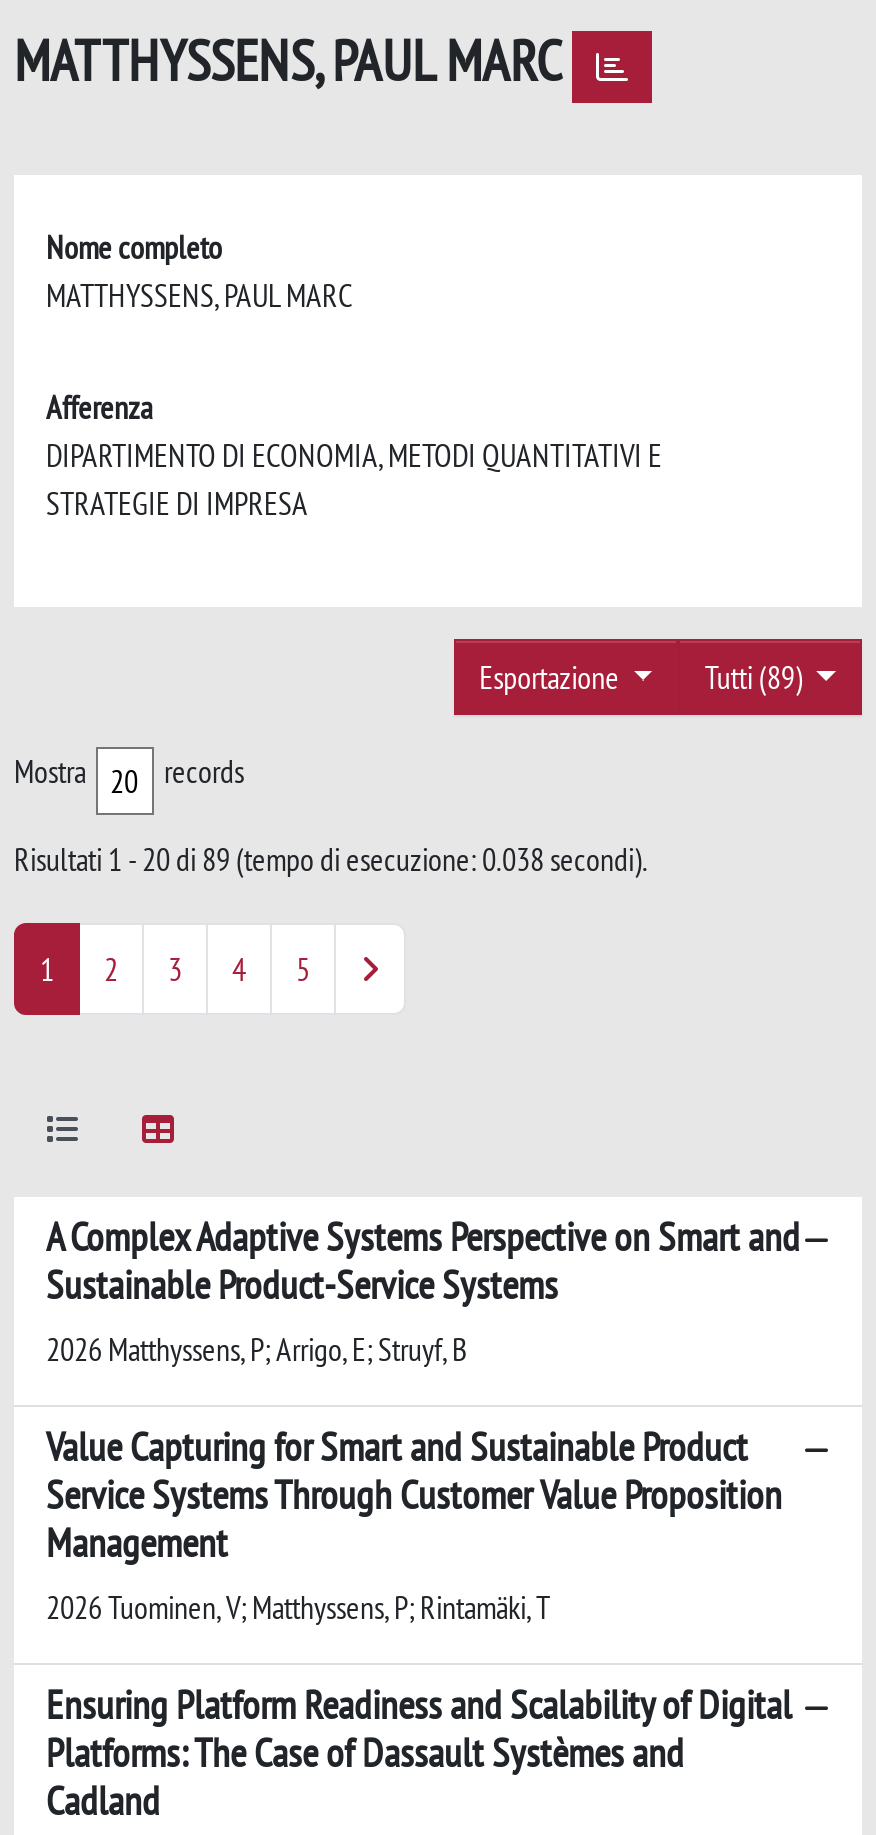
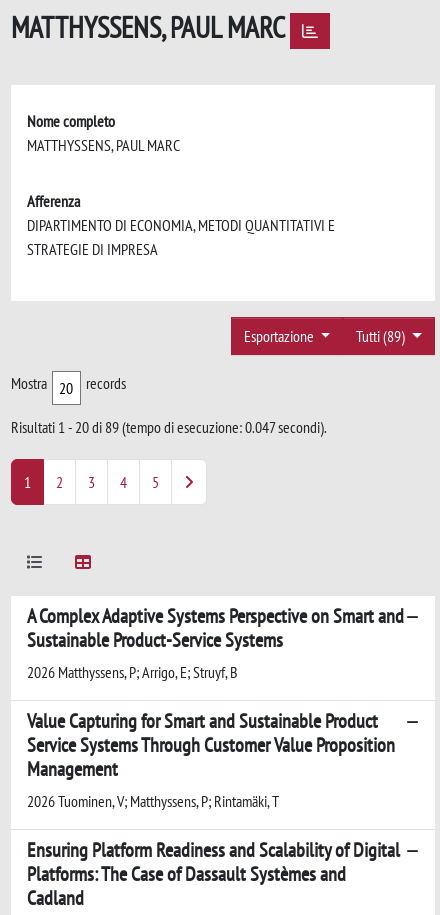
- Risultati 1 - 20 di 89 (tempo di esecuzione: 0.038 secondi).
+ Risultati 1 - 20 di 89 (tempo di esecuzione: 0.047 secondi).
